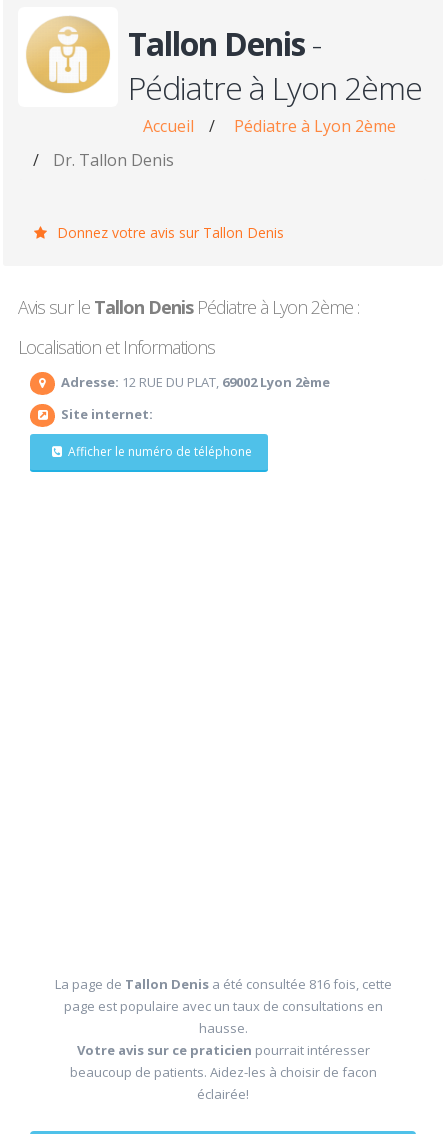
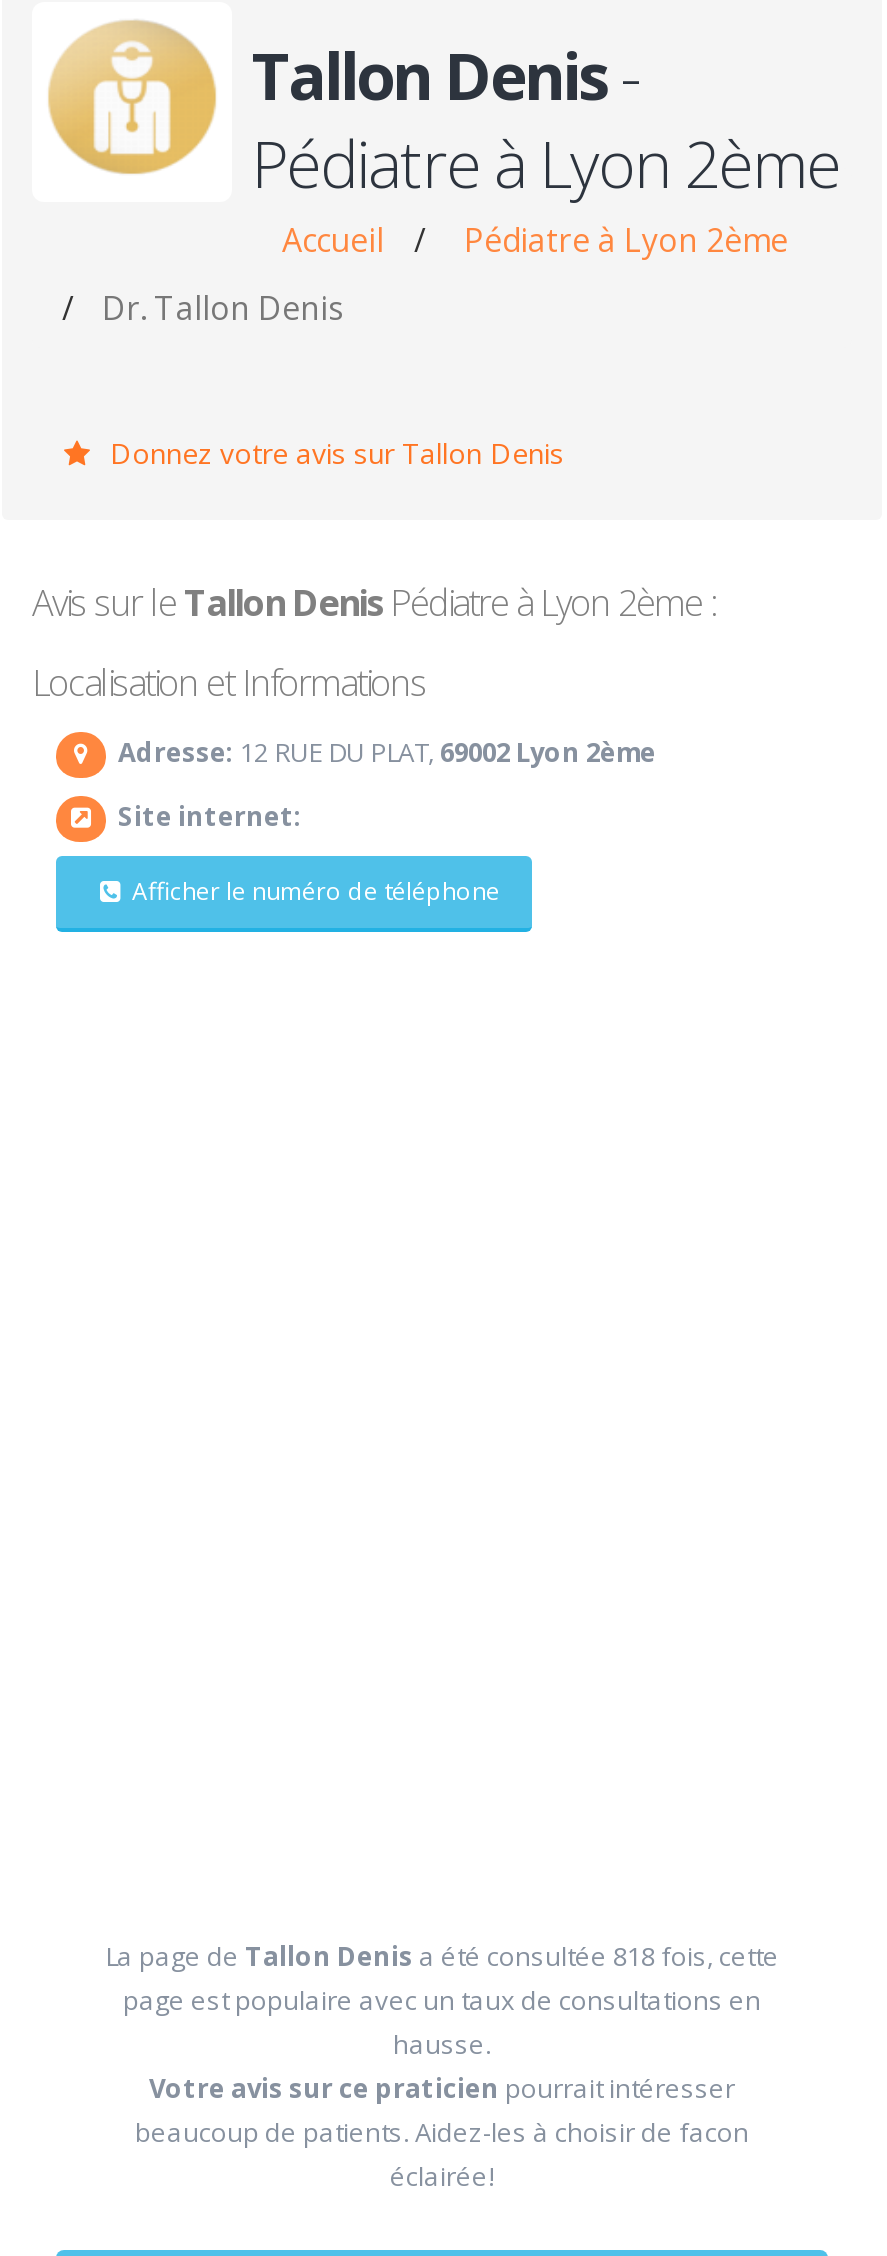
- La page de Tallon Denis a été consultée 816 fois, cette
+ La page de Tallon Denis a été consultée 818 fois, cette
